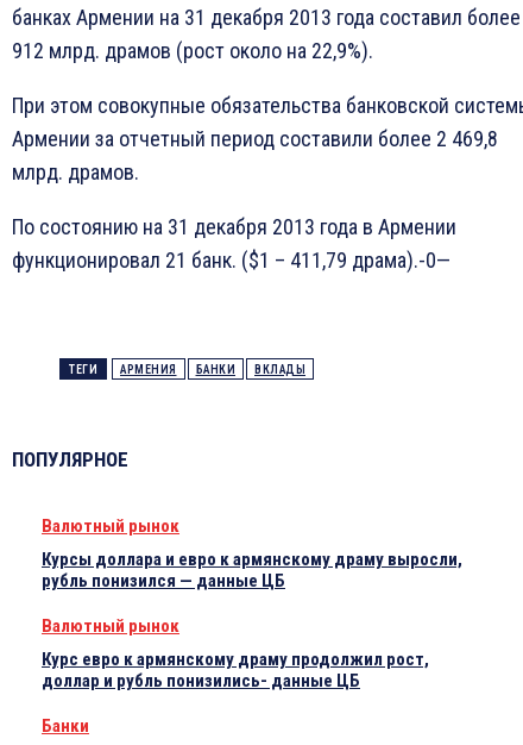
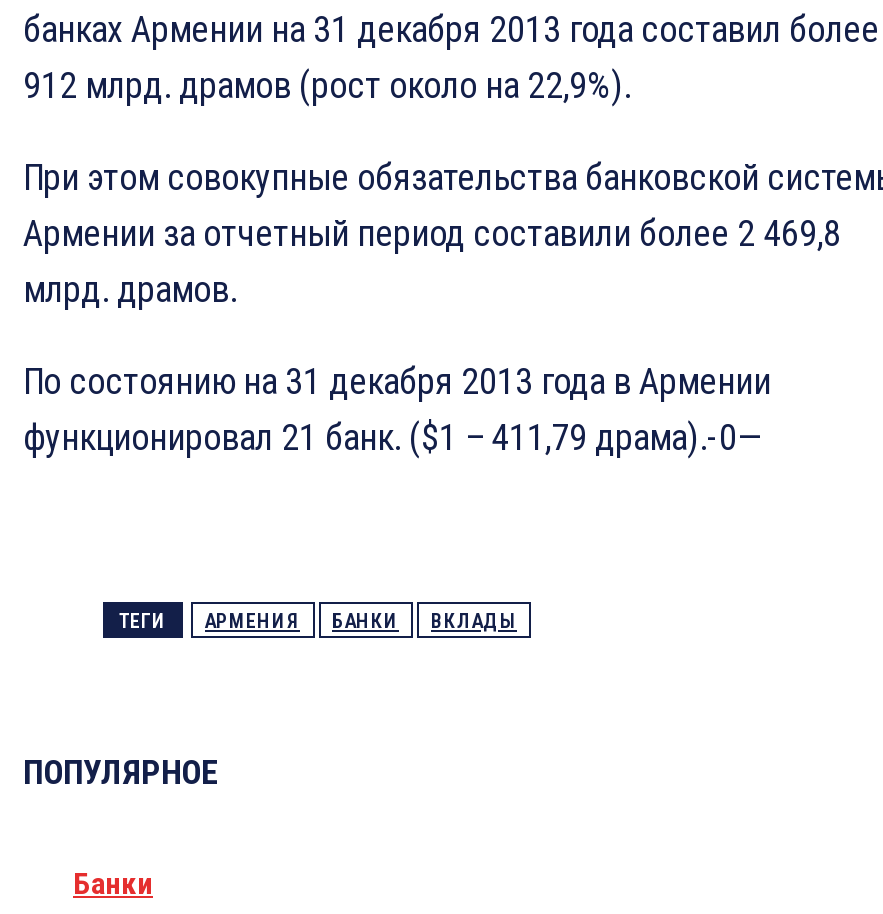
- Валютный рынок
- Курсы доллара и евро к армянскому драму выросли,
- рубль понизился — данные ЦБ
- Валютный рынок
- Курс евро к армянскому драму продолжил рост,
- доллар и рубль понизились- данные ЦБ
